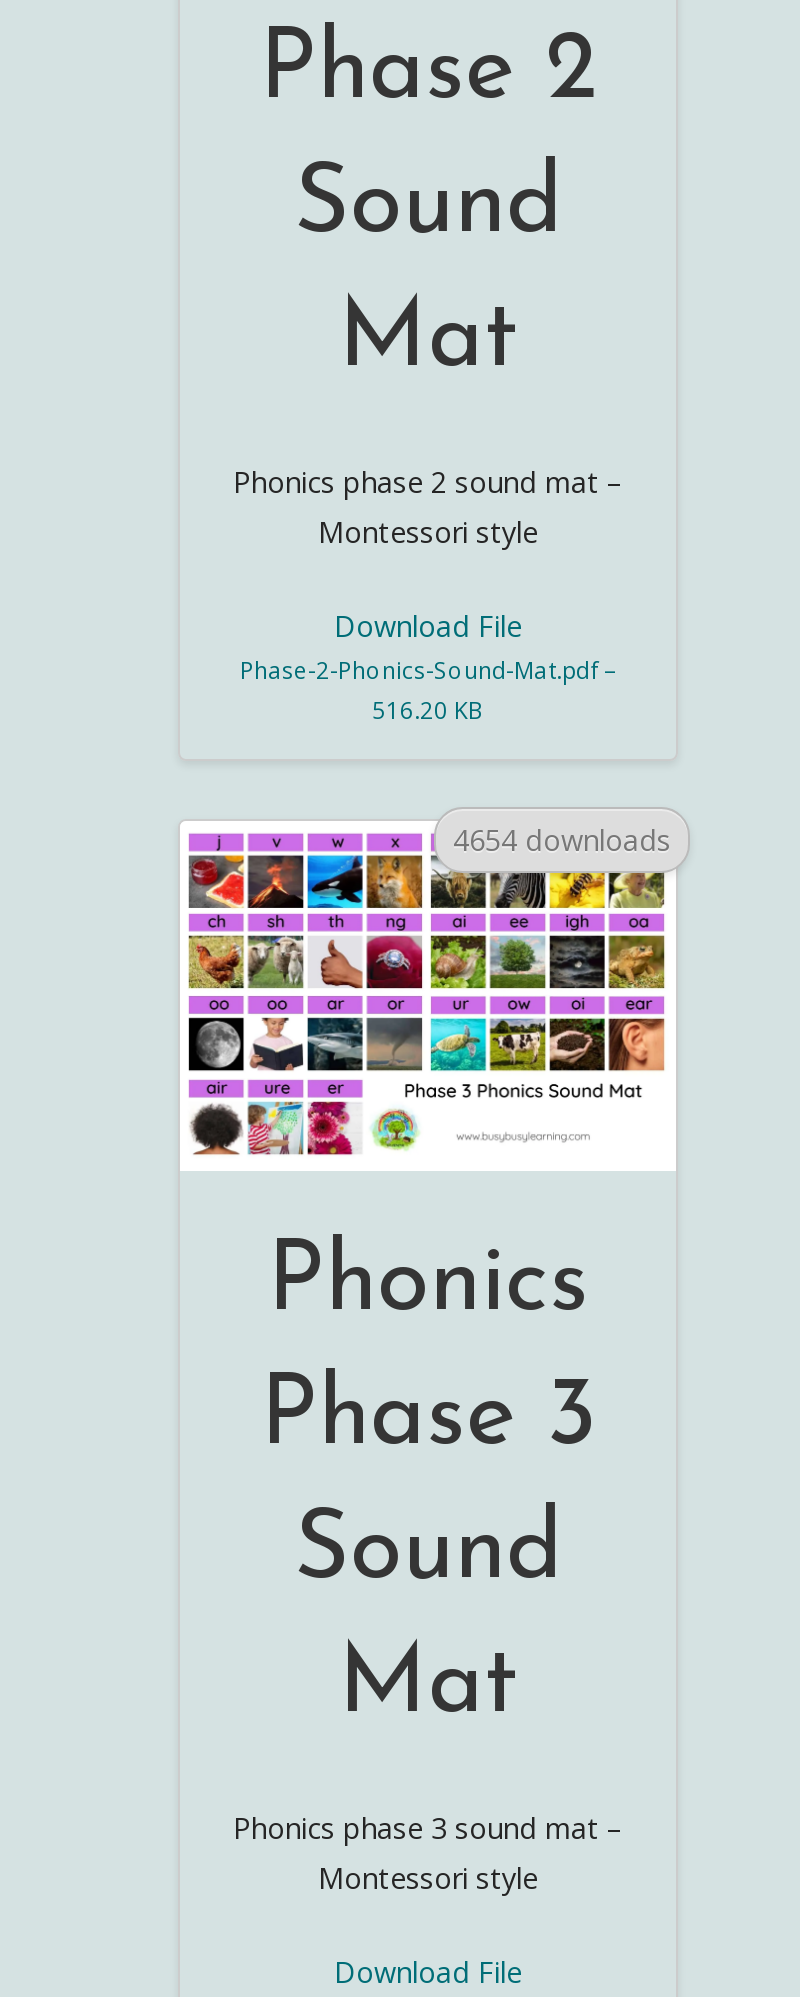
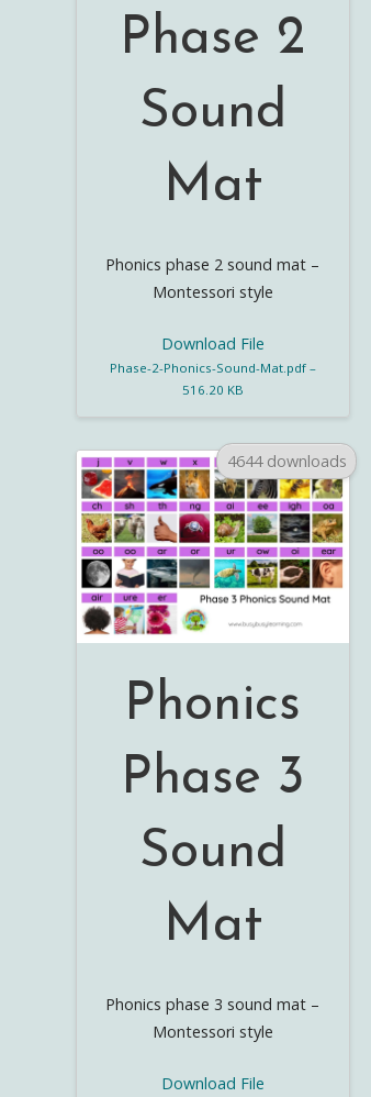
- 4654 downloads
+ 4644 downloads
